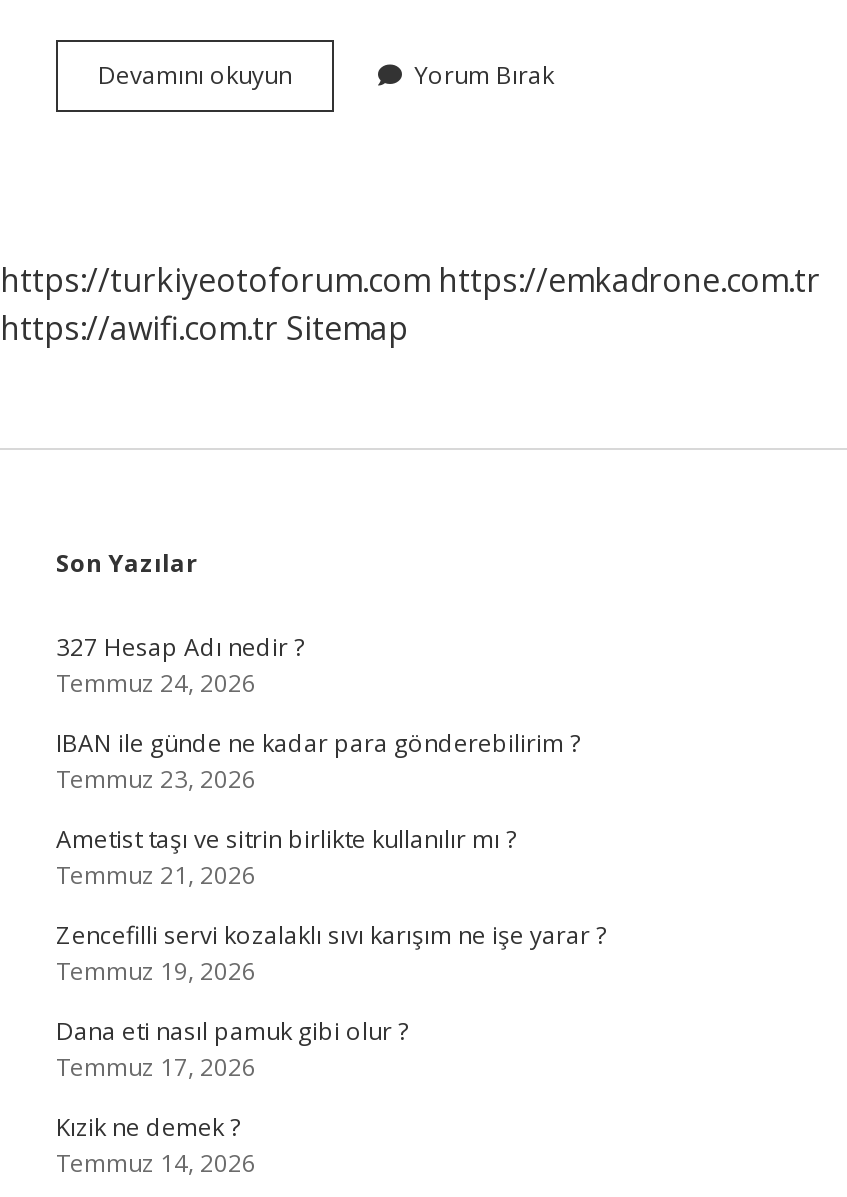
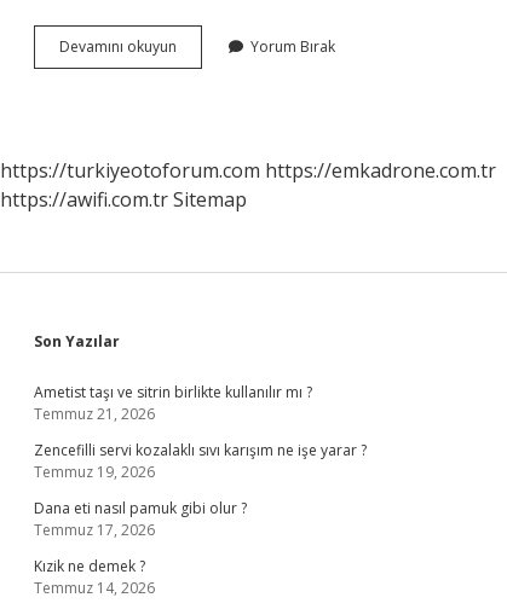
- 327 Hesap Adı nedir ?
- Temmuz 24, 2026
- IBAN ile günde ne kadar para gönderebilirim ?
- Temmuz 23, 2026
